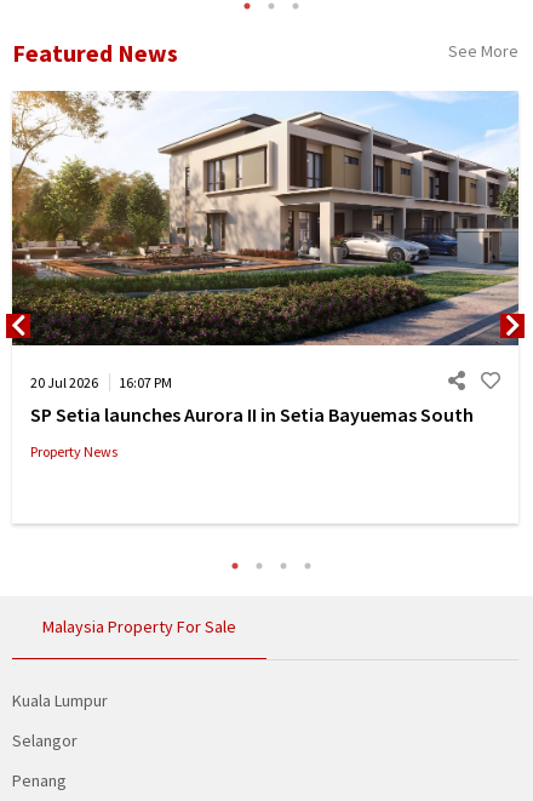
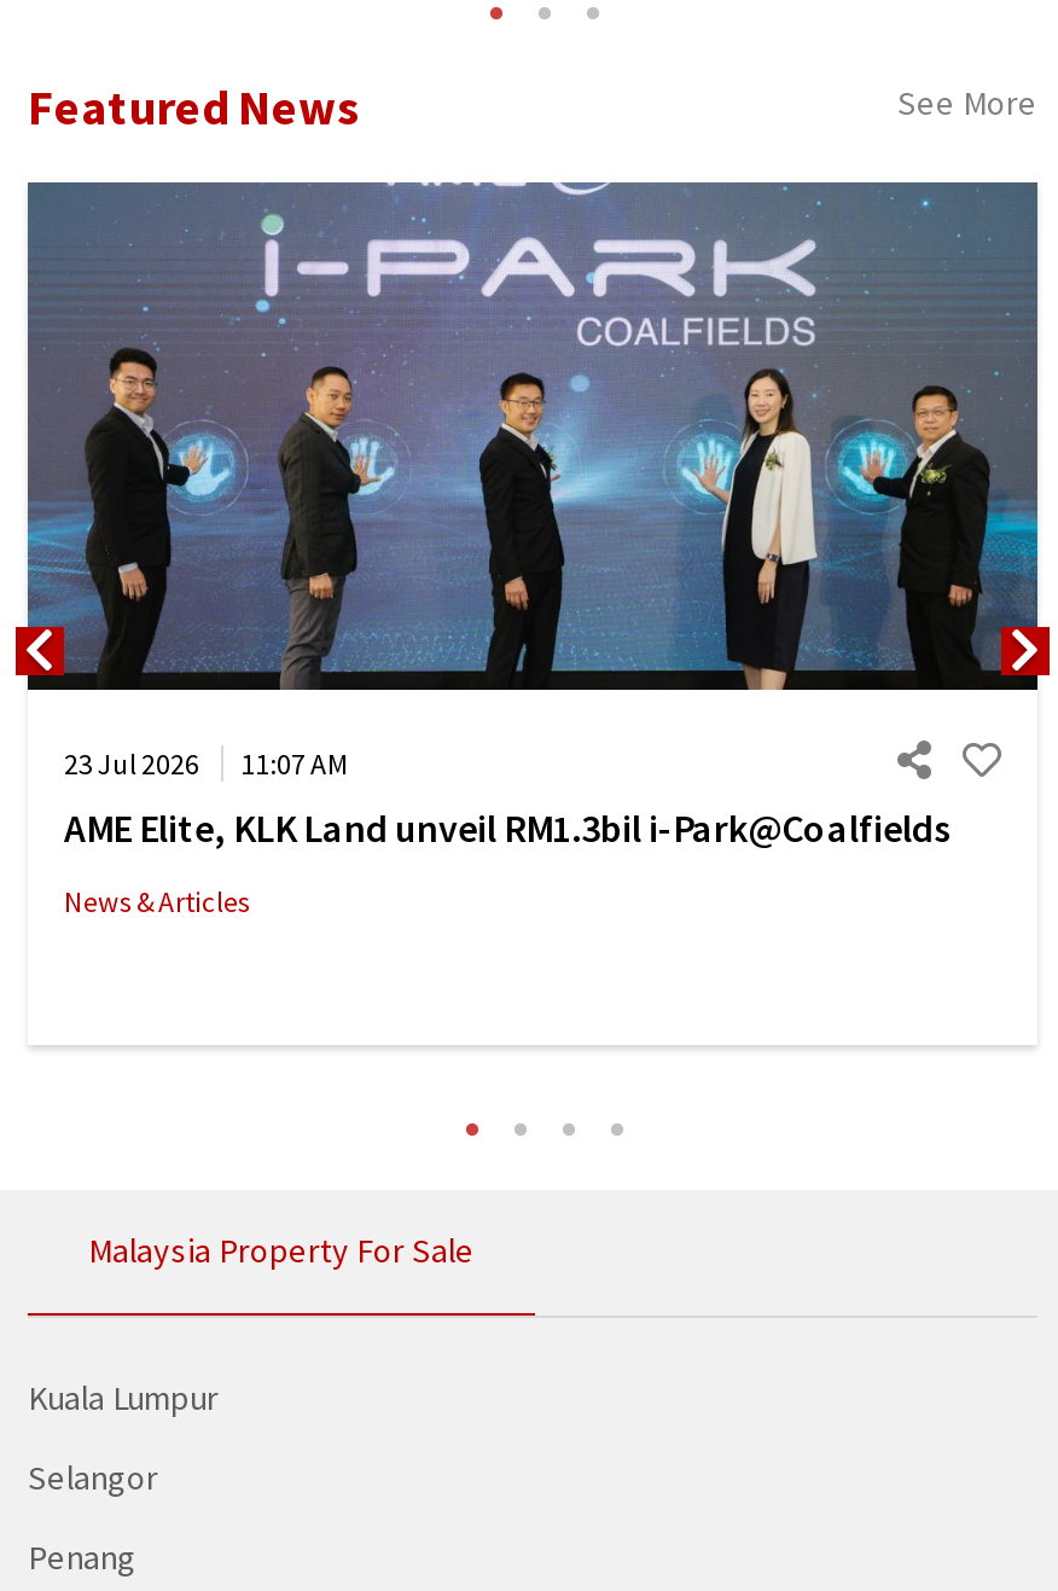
- [image]
- 20 Jul 2026
- 16:07 PM
- SP Setia launches Aurora II in Setia Bayuemas South
+ [image]
+ 23 Jul 2026
+ 11:07 AM
+ AME Elite, KLK Land unveil RM1.3bil i-Park@Coalfields

- Property News
+ News & Articles
